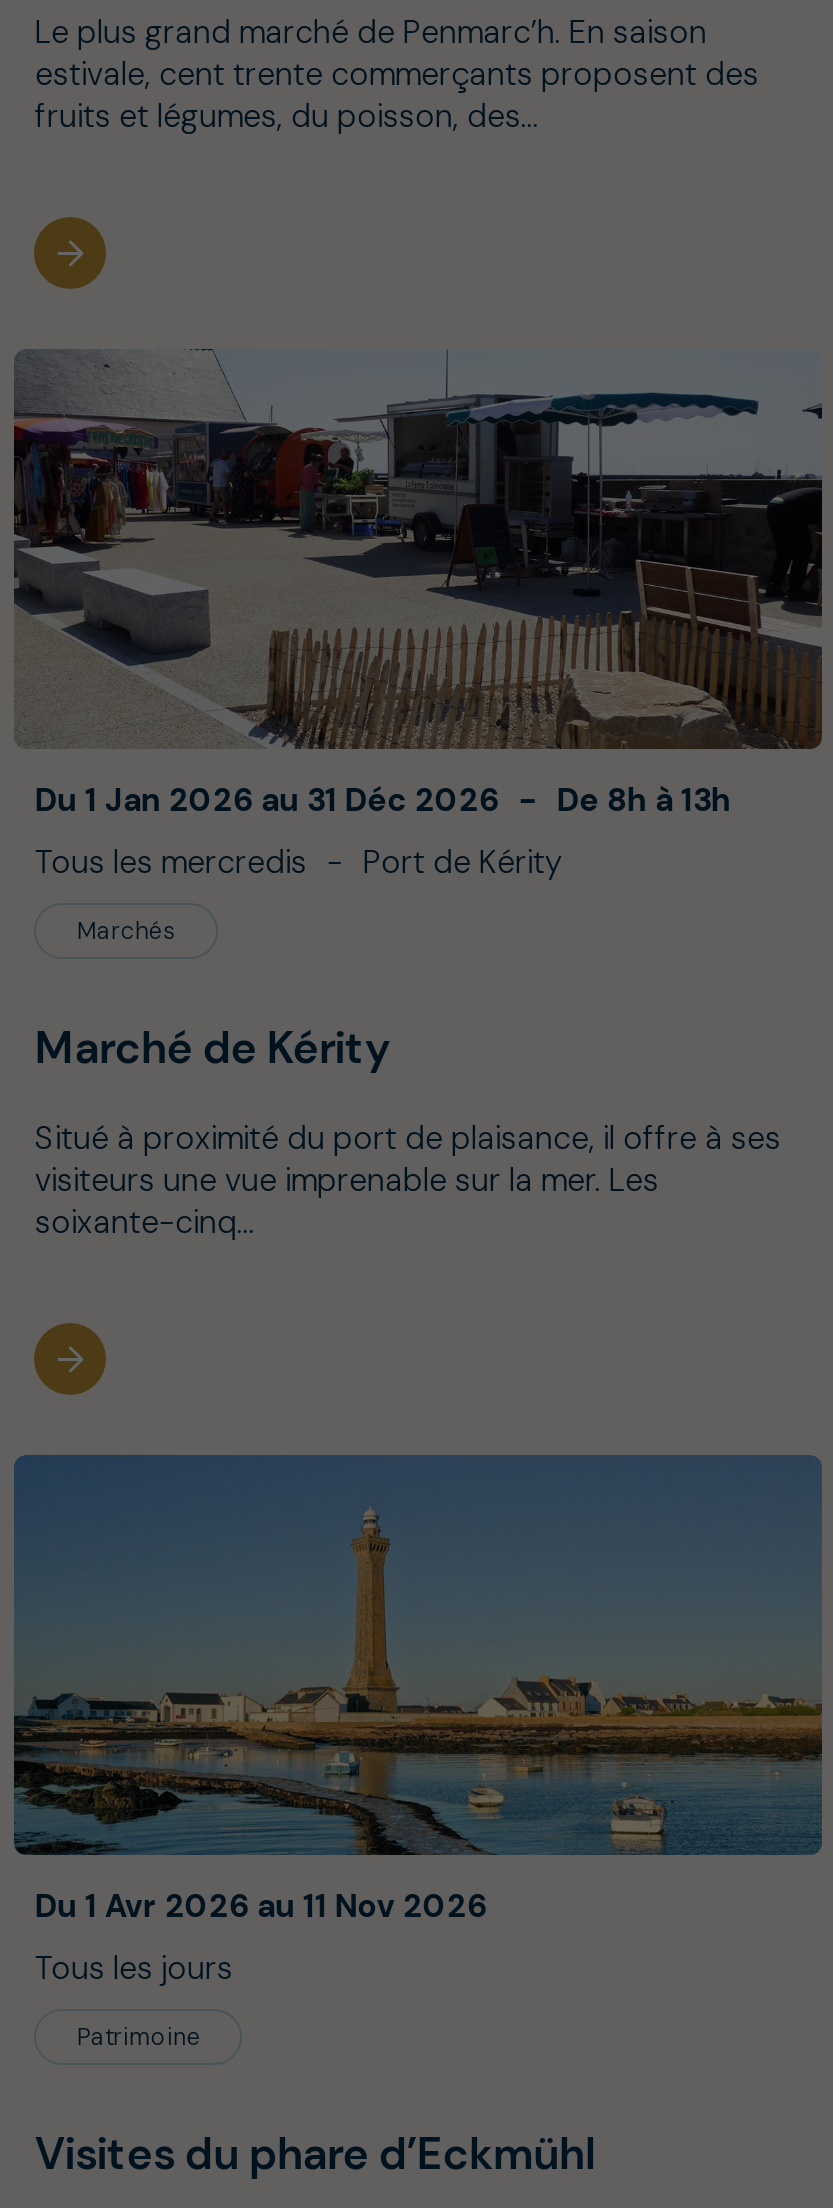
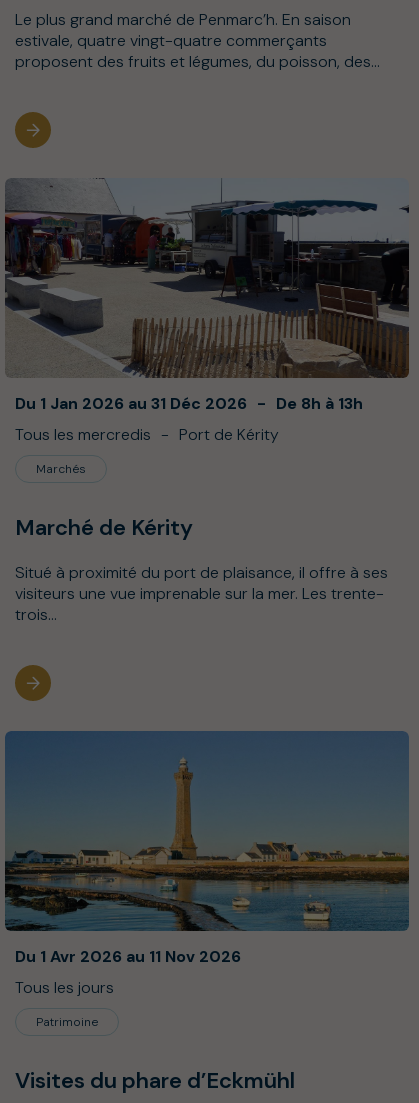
- estivale, cent trente commerçants proposent des
- fruits et légumes, du poisson, des...
+ estivale, quatre vingt-quatre commerçants
+ proposent des fruits et légumes, du poisson, des...

- visiteurs une vue imprenable sur la mer. Les
- soixante-cinq...
+ visiteurs une vue imprenable sur la mer. Les trente-
+ trois...
